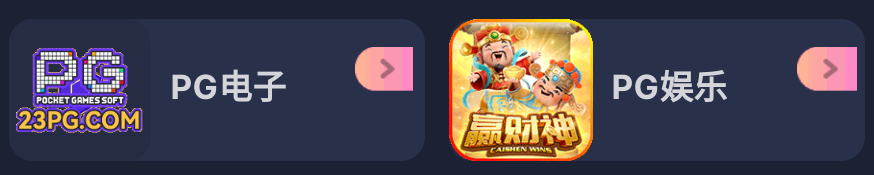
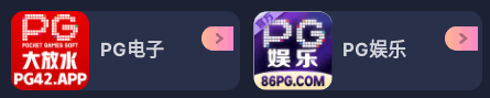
- [image]
+ [image]

- [image]
+ [image]
